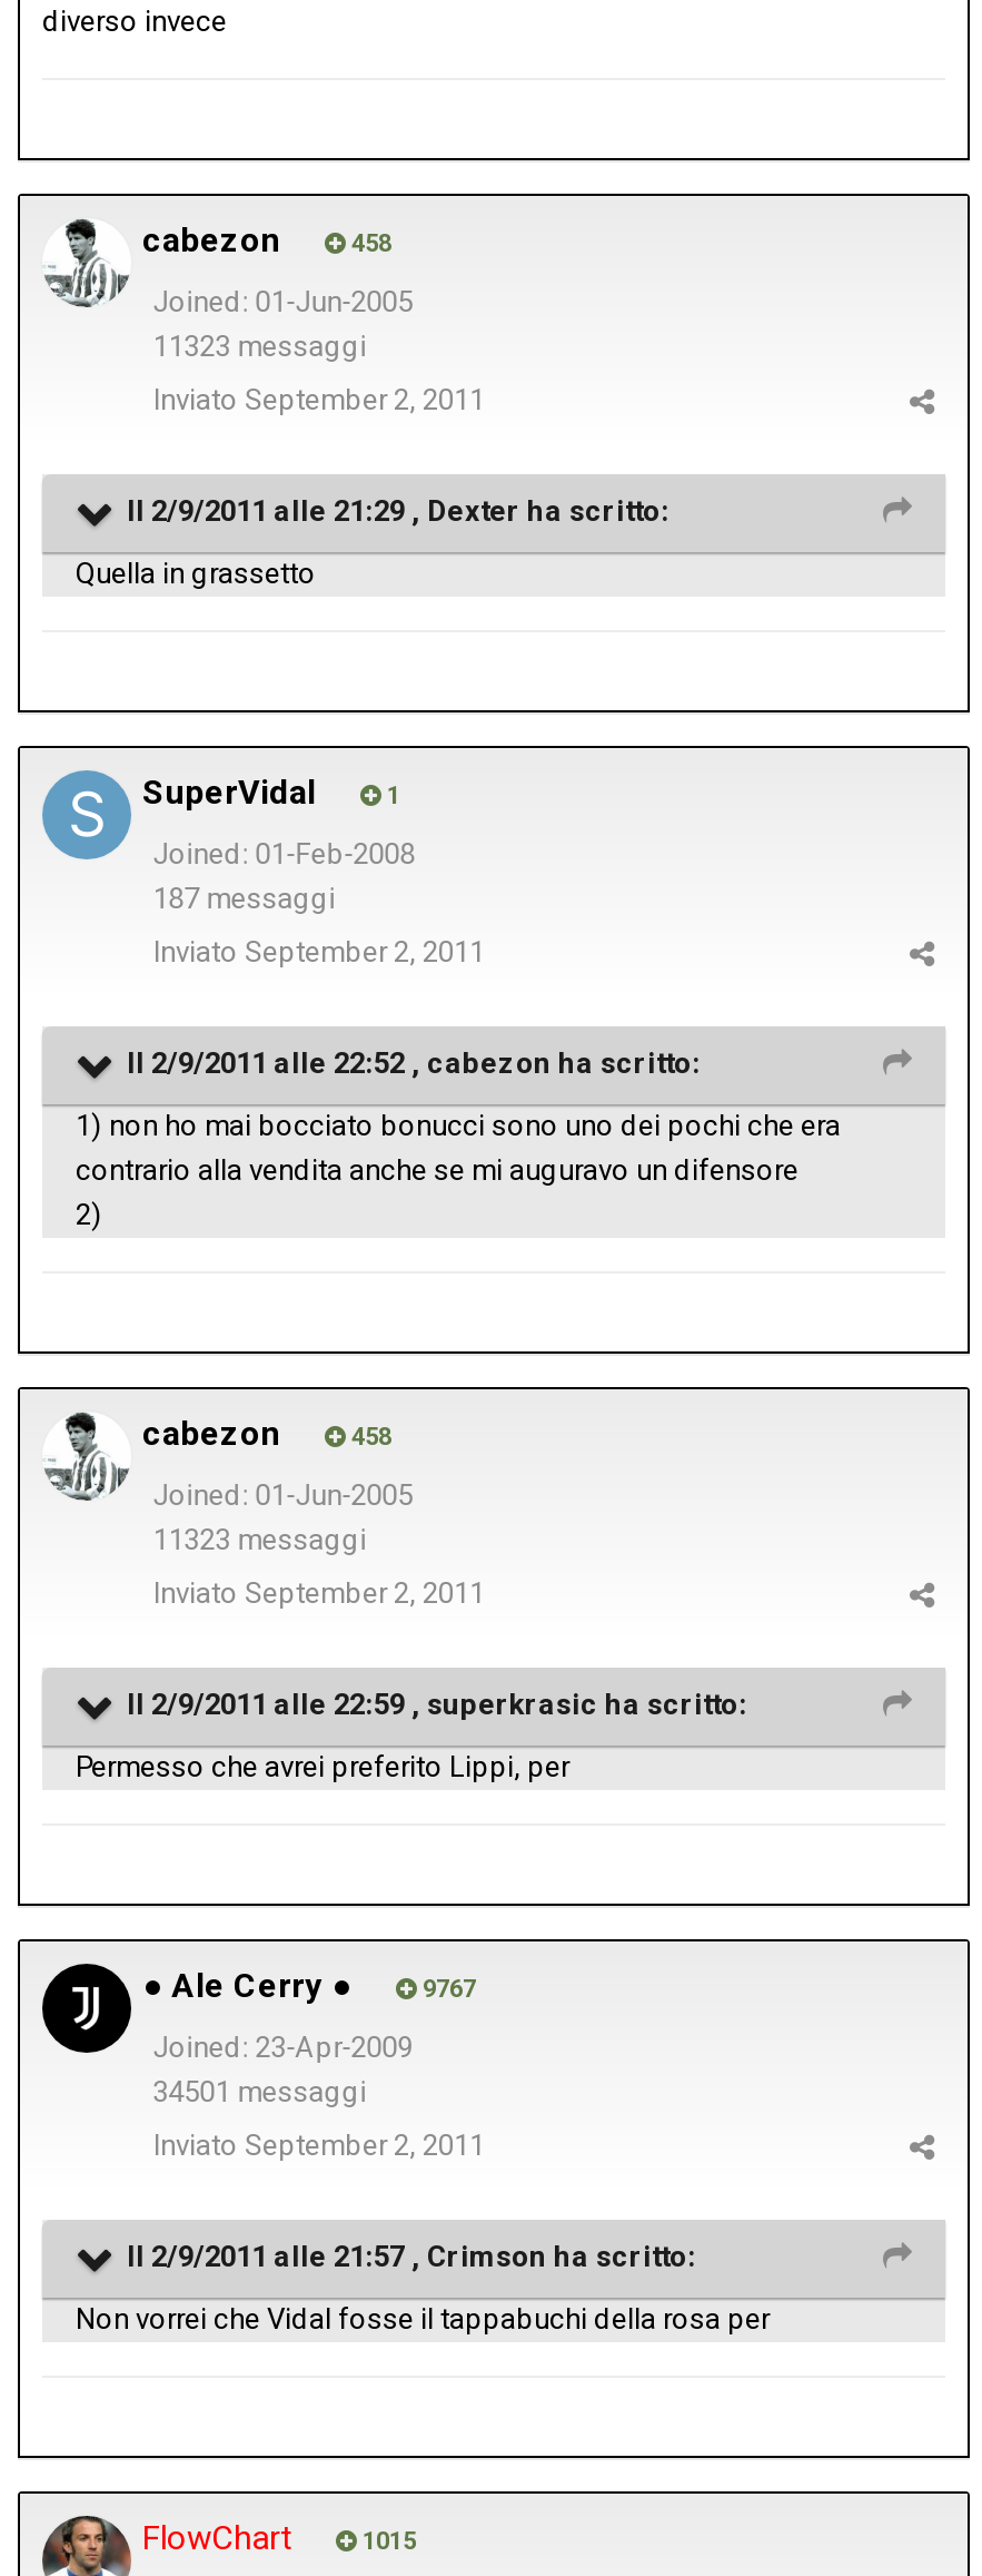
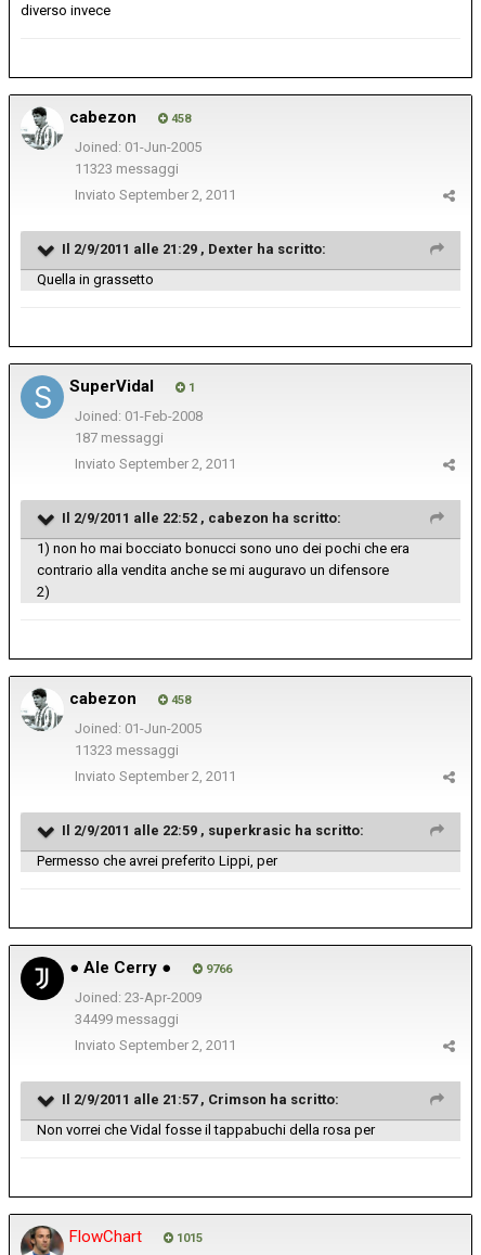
- 9767
+ 9766

- 34501 messaggi
+ 34499 messaggi
